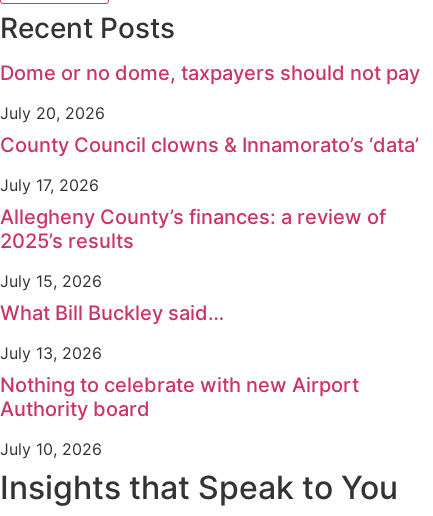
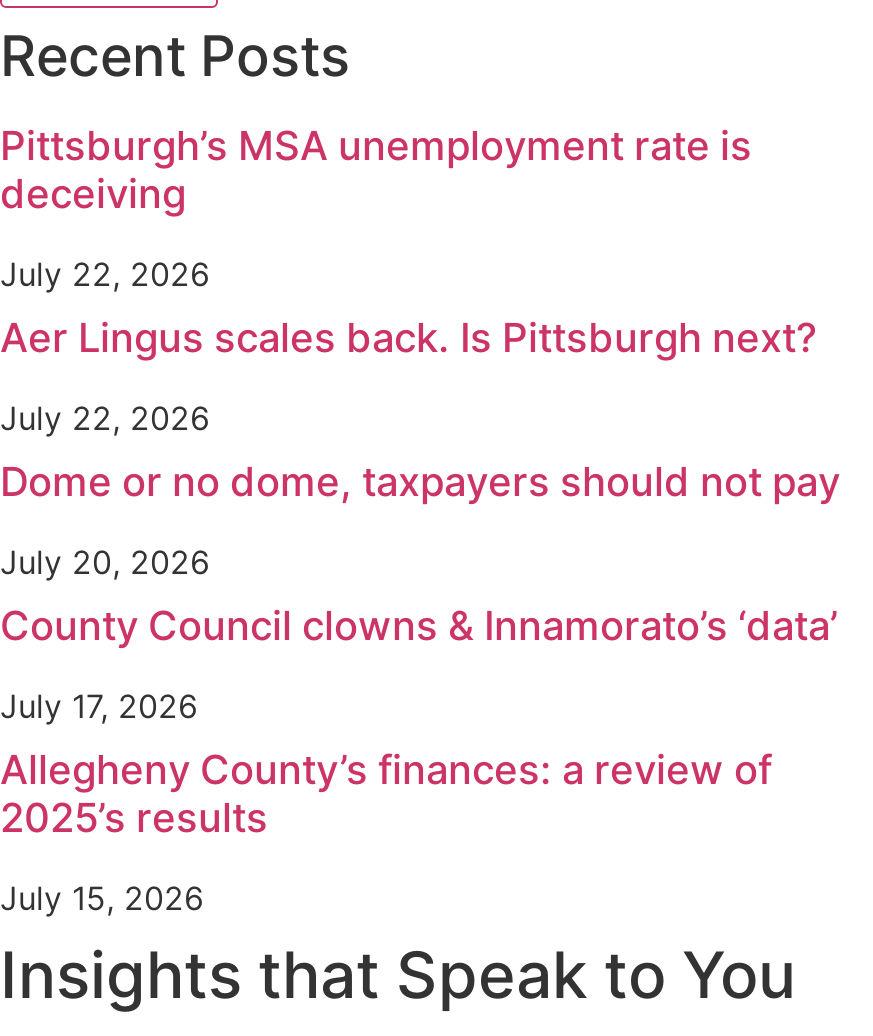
+ Pittsburgh’s MSA unemployment rate is
+ deceiving
+ July 22, 2026
+ Aer Lingus scales back. Is Pittsburgh next?
+ July 22, 2026

moved down: Dome or no dome, taxpayers should not pay | July 20, 2026 | County Council clowns & Innamorato’s ‘data’ | July 17, 2026 | Allegheny County’s finances: a review of | 2025’s results | July 15, 2026

- What Bill Buckley said…
- July 13, 2026
- Nothing to celebrate with new Airport
- Authority board
- July 10, 2026
